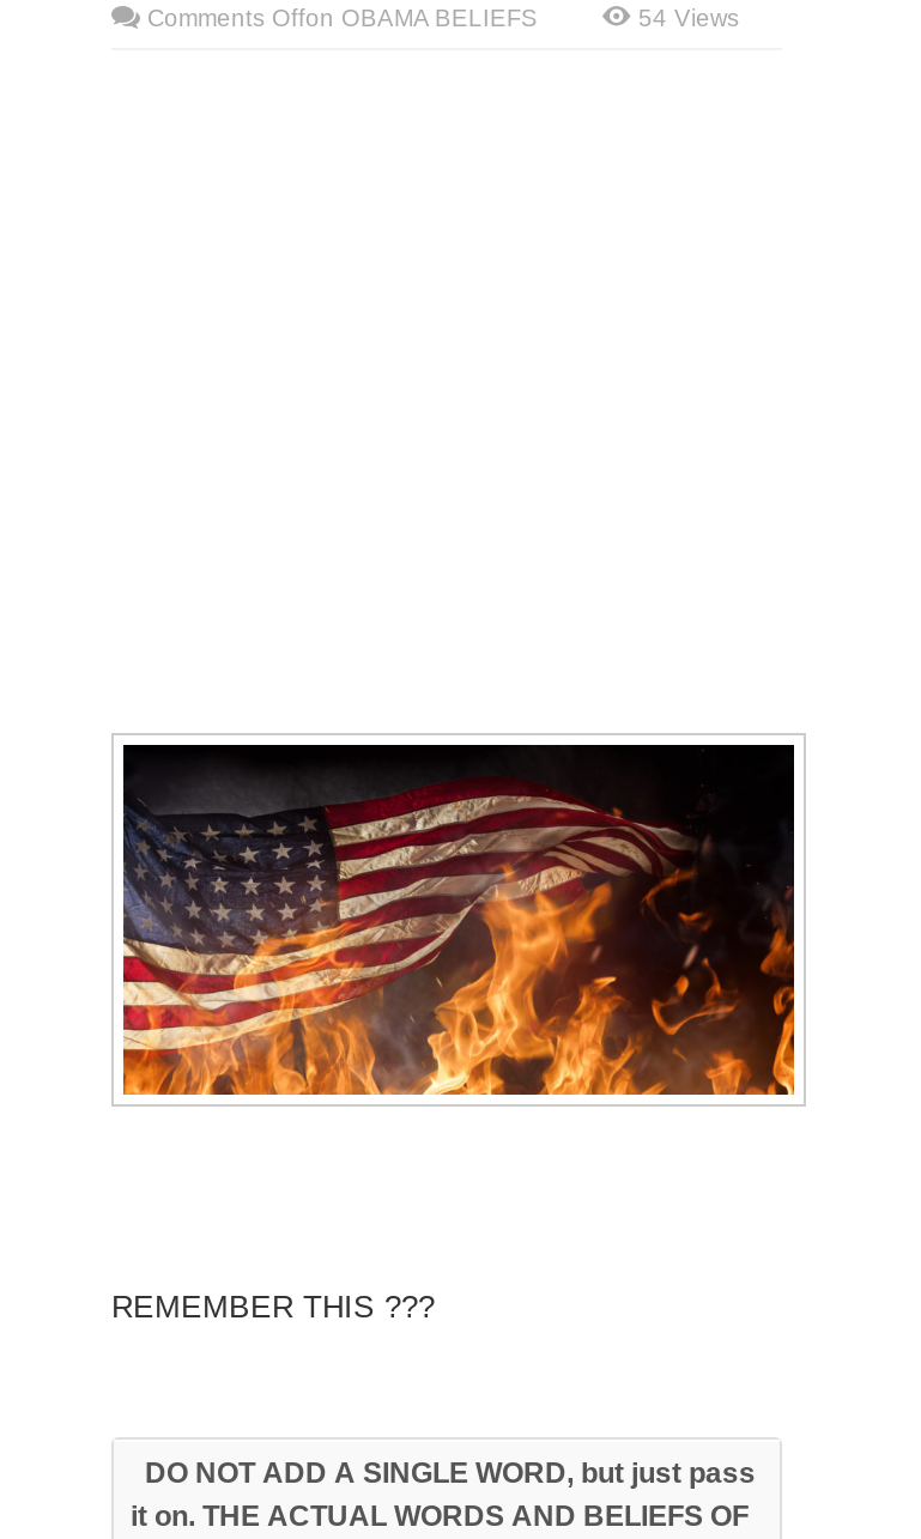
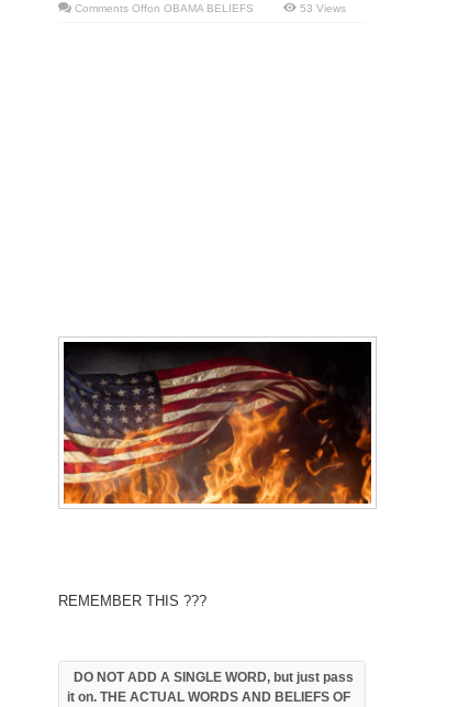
- 54 Views
+ 53 Views
